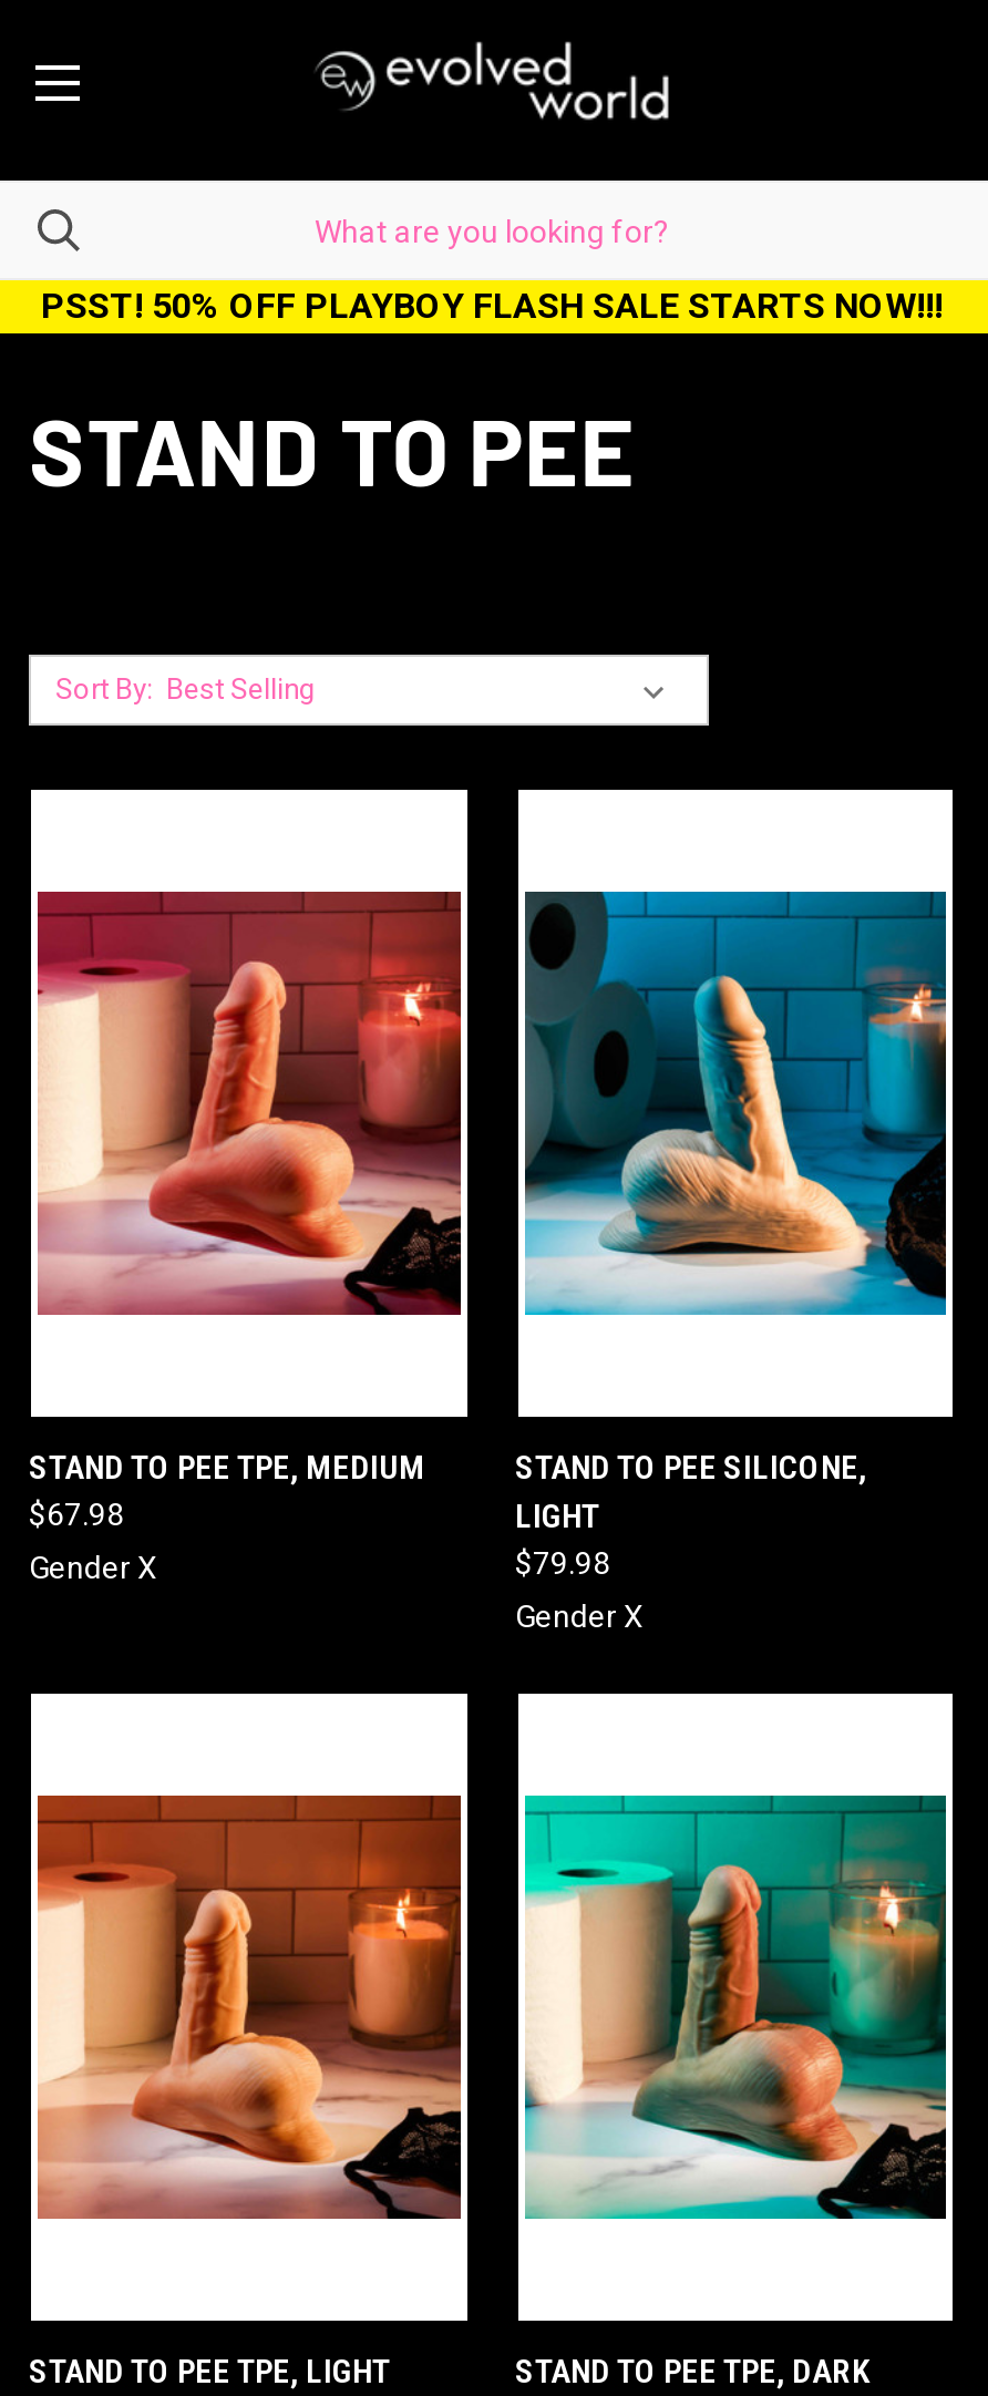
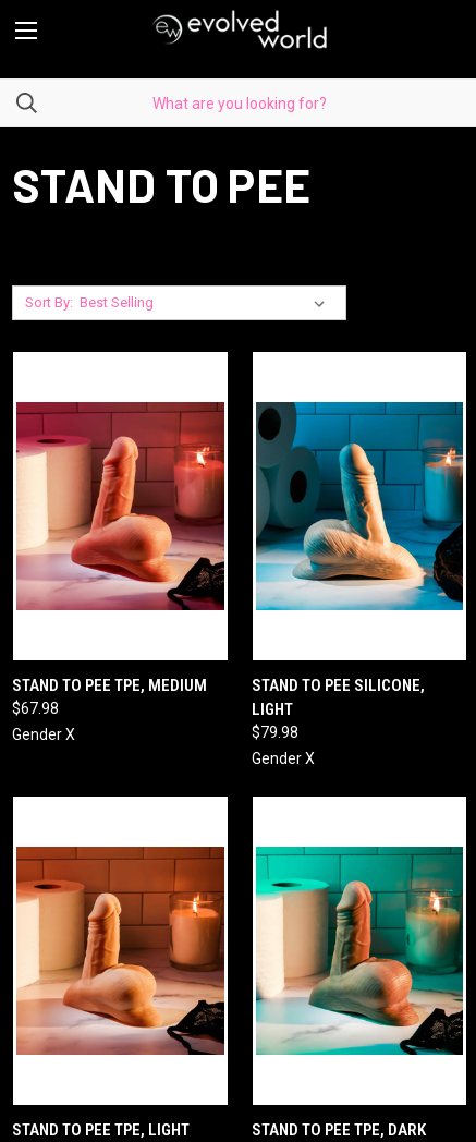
- PSST! 50% OFF PLAYBOY FLASH SALE STARTS NOW!!!
